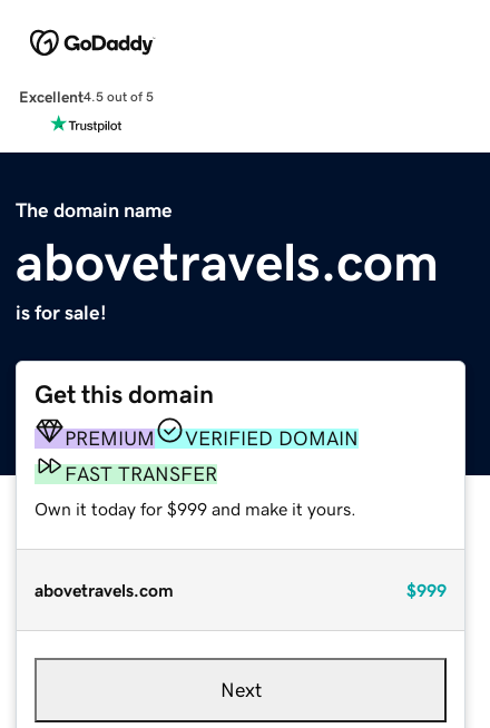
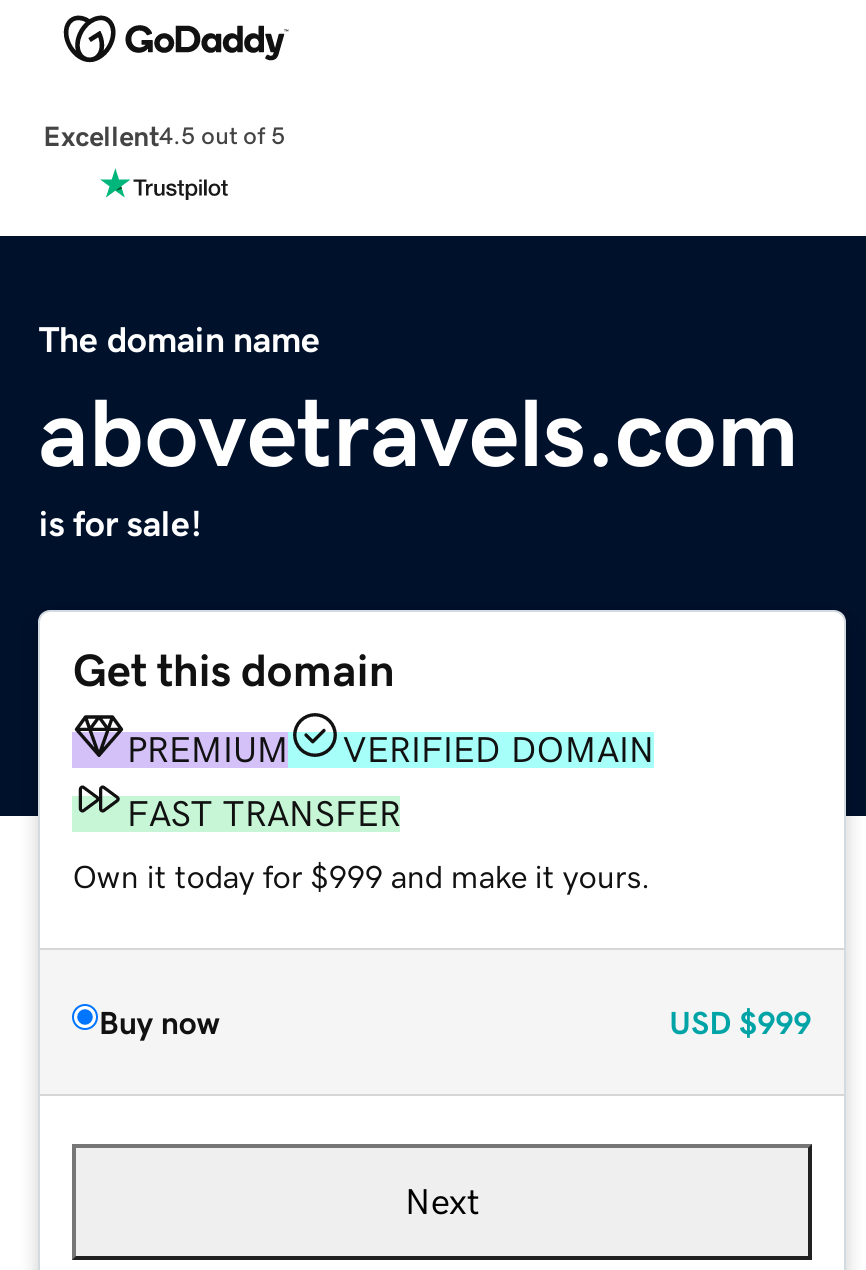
- abovetravels.com
- $999
+ Buy now
+ USD $999
